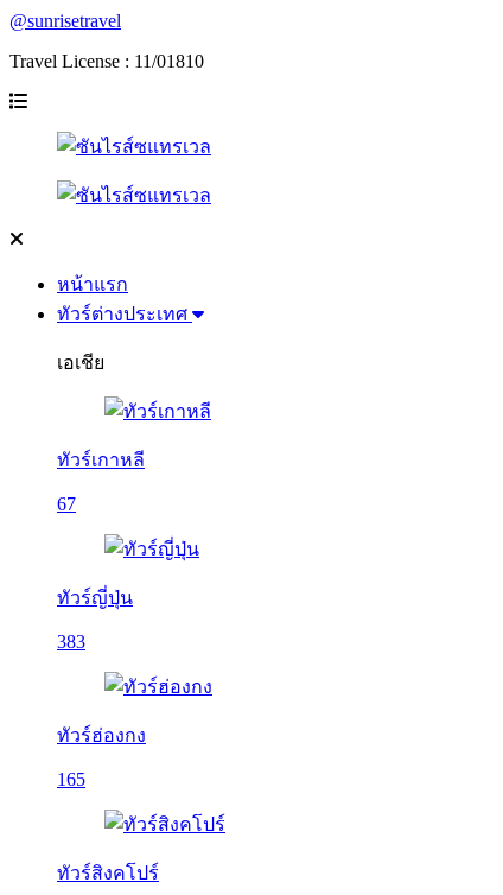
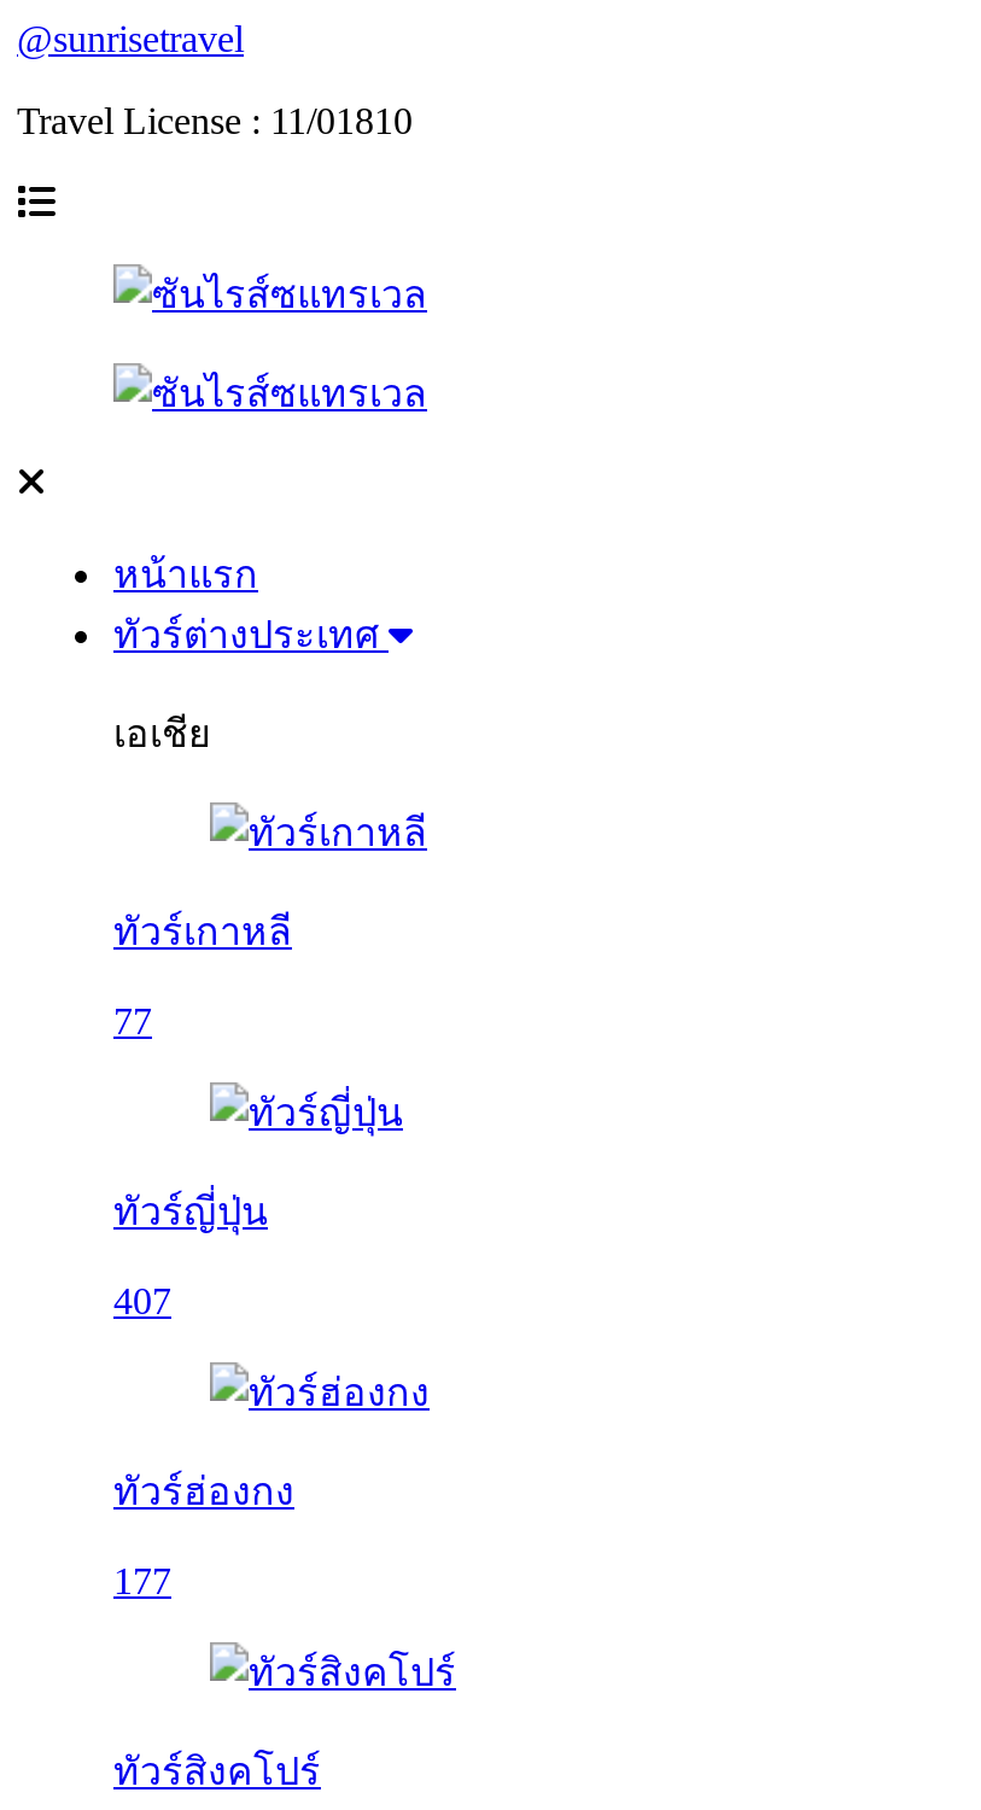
- 67
+ 77

- 383
+ 407

- 165
+ 177
